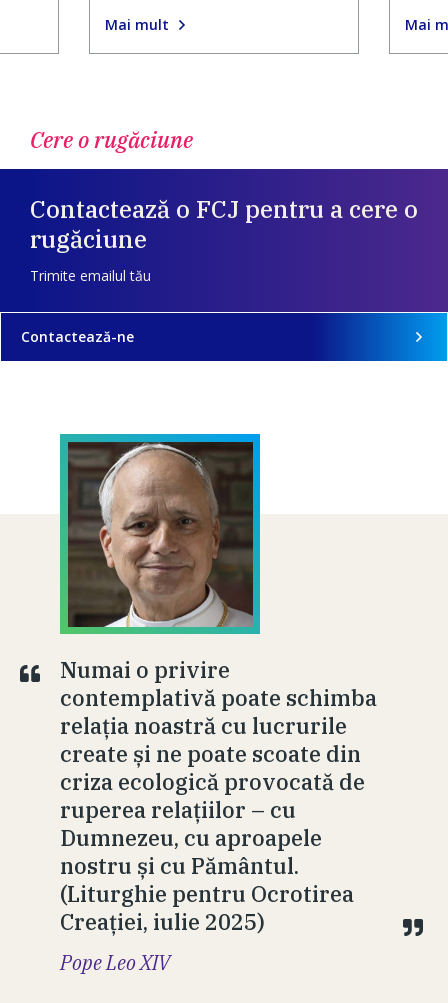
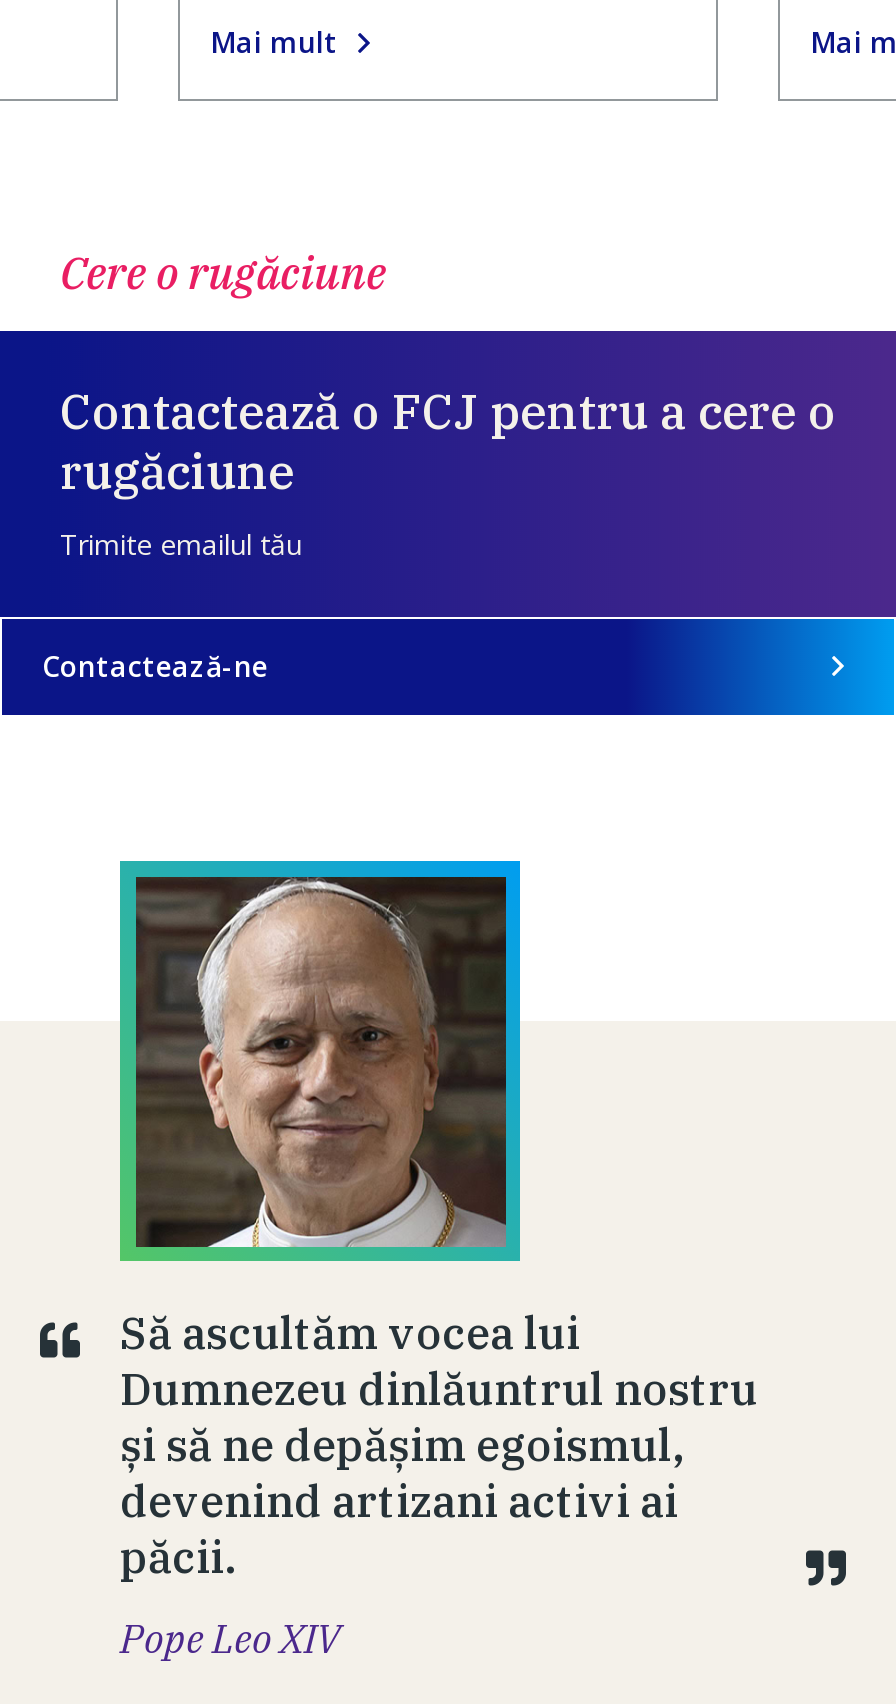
- Numai o privire
- contemplativă poate schimba
- relația noastră cu lucrurile
- create și ne poate scoate din
- criza ecologică provocată de
- ruperea relațiilor – cu
- Dumnezeu, cu aproapele
- nostru și cu Pământul.
- (Liturghie pentru Ocrotirea
- Creației, iulie 2025)
+ Să ascultăm vocea lui
+ Dumnezeu dinlăuntrul nostru
+ și să ne depășim egoismul,
+ devenind artizani activi ai
+ păcii.
